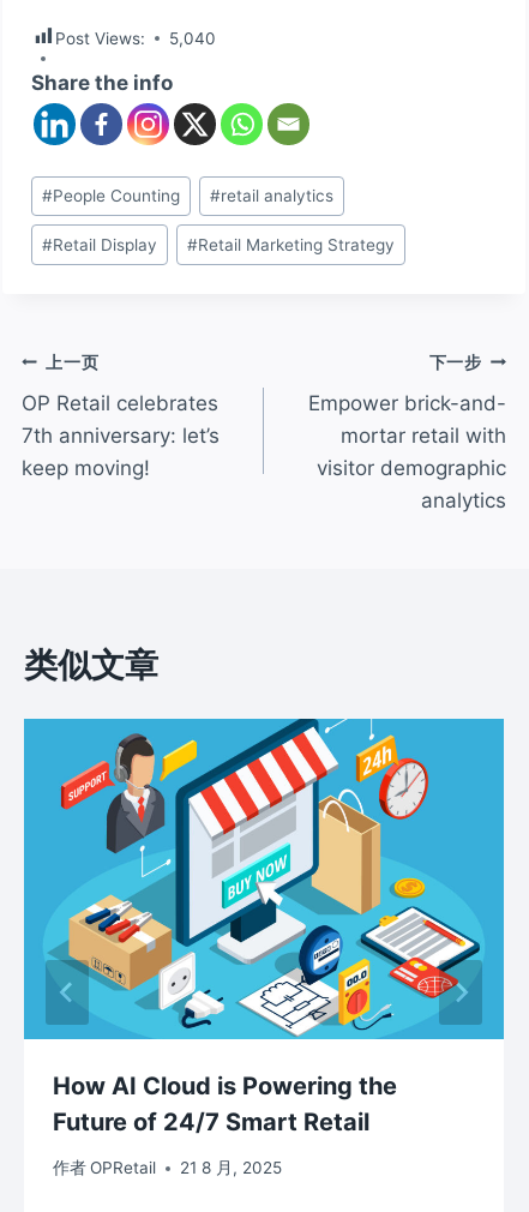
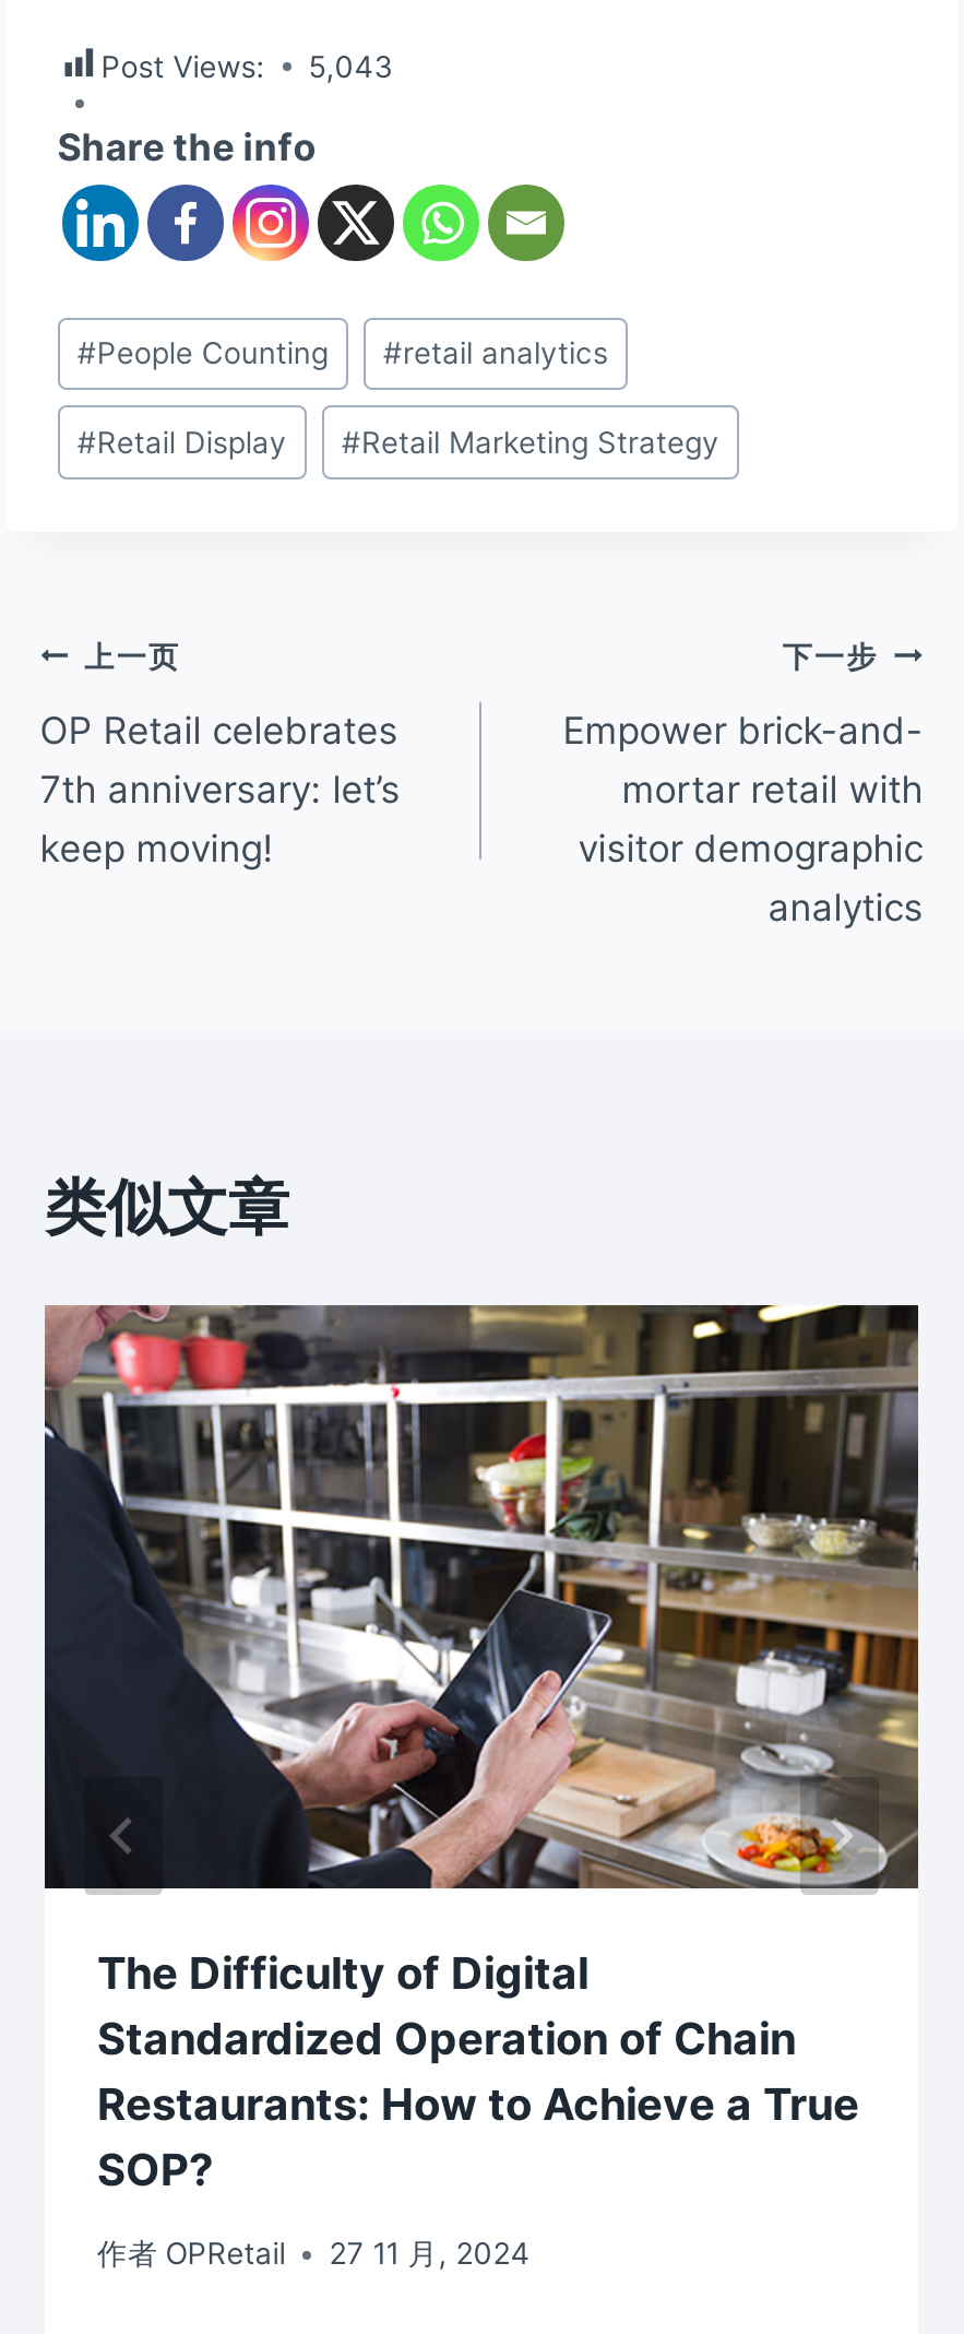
- Post Views: 5,040
+ Post Views: 5,043

- [image]
- How AI Cloud is Powering the
- Future of 24/7 Smart Retail
+ [image]
+ The Difficulty of Digital
+ Standardized Operation of Chain
+ Restaurants: How to Achieve a True
+ SOP?

- 作者 OPRetail 21 8 月, 2025
+ 作者 OPRetail 27 11 月, 2024
